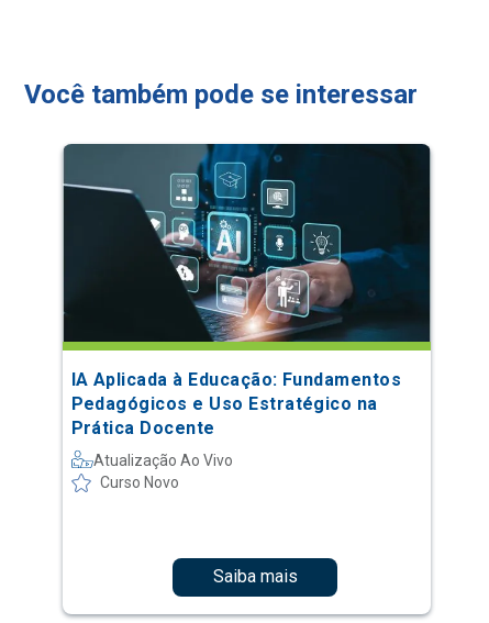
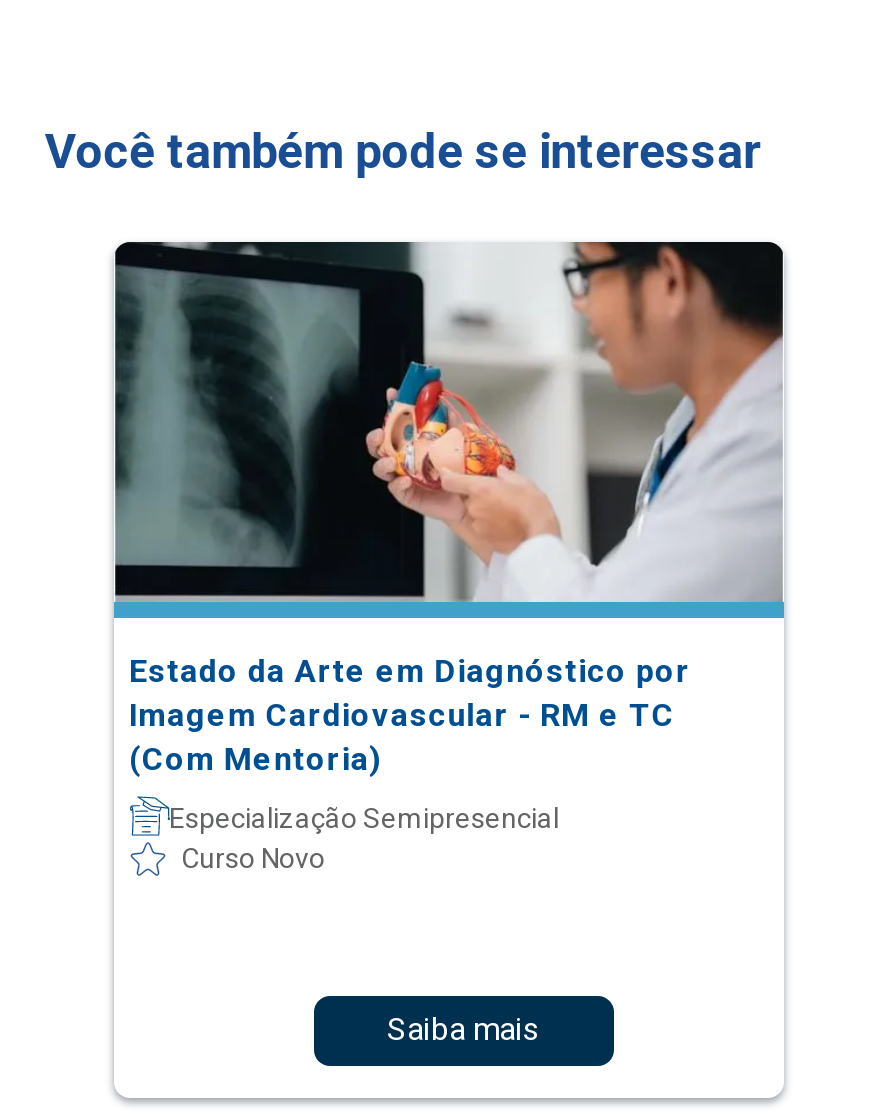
- [image]
- IA Aplicada à Educação: Fundamentos
- Pedagógicos e Uso Estratégico na
- Prática Docente
+ [image]
+ Estado da Arte em Diagnóstico por
+ Imagem Cardiovascular - RM e TC
+ (Com Mentoria)

- Atualização Ao Vivo
+ Especialização Semipresencial
